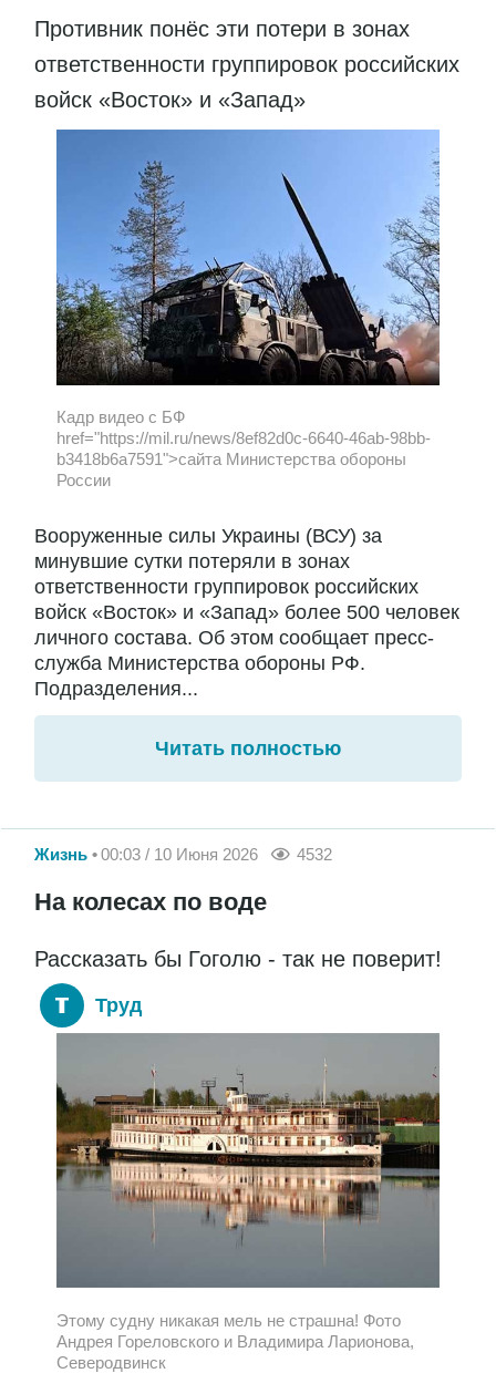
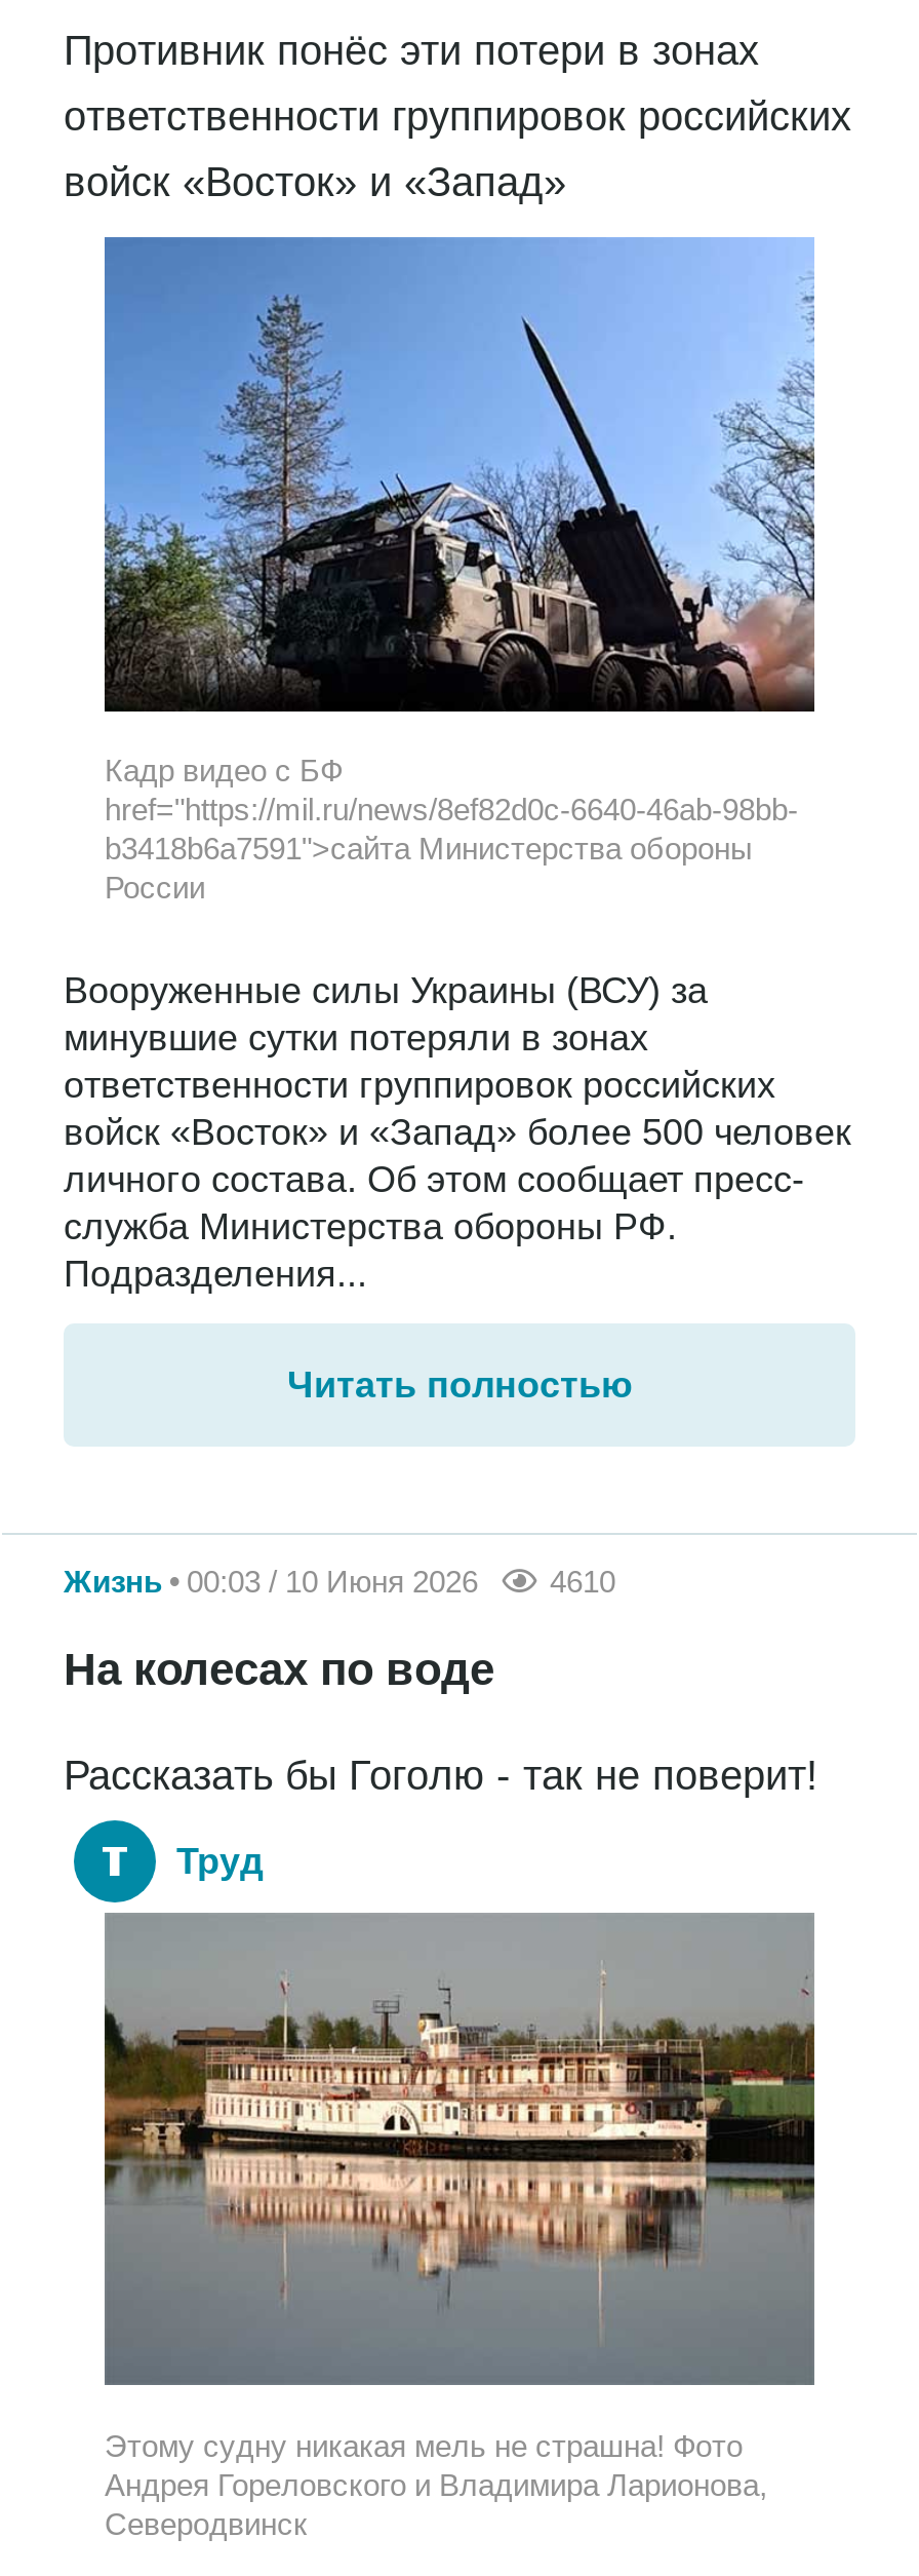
- 4532
+ 4610
